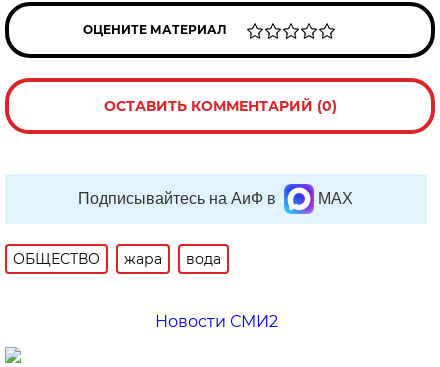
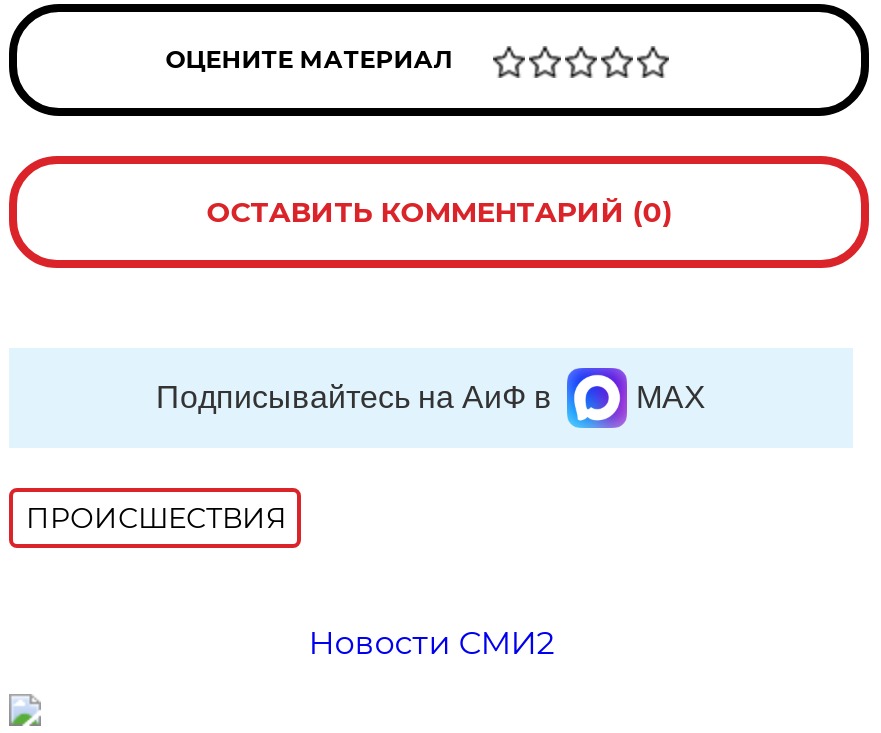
- ОБЩЕСТВО
- жара
- вода
+ ПРОИСШЕСТВИЯ
